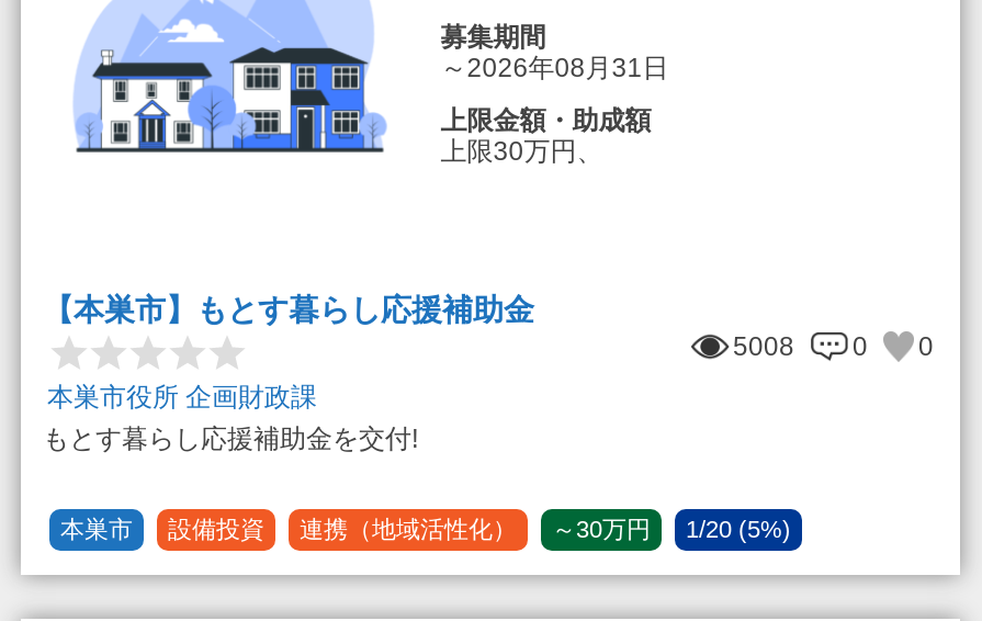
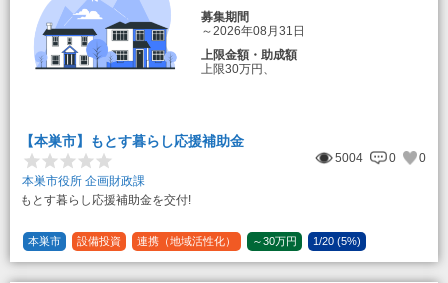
- 5008 0 0
+ 5004 0 0
